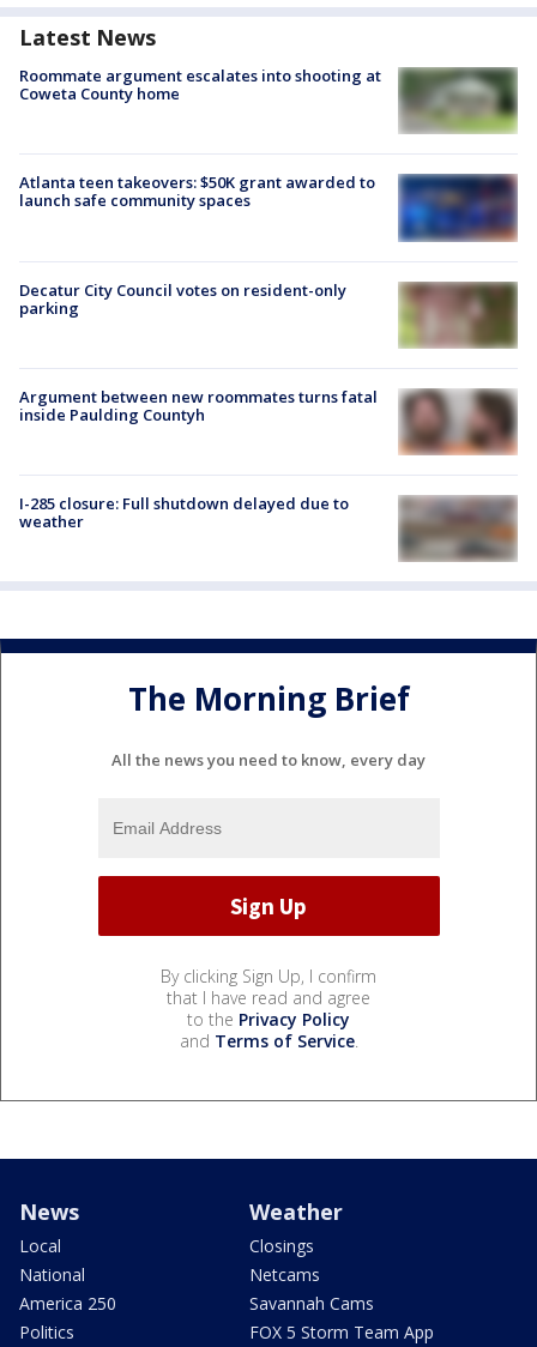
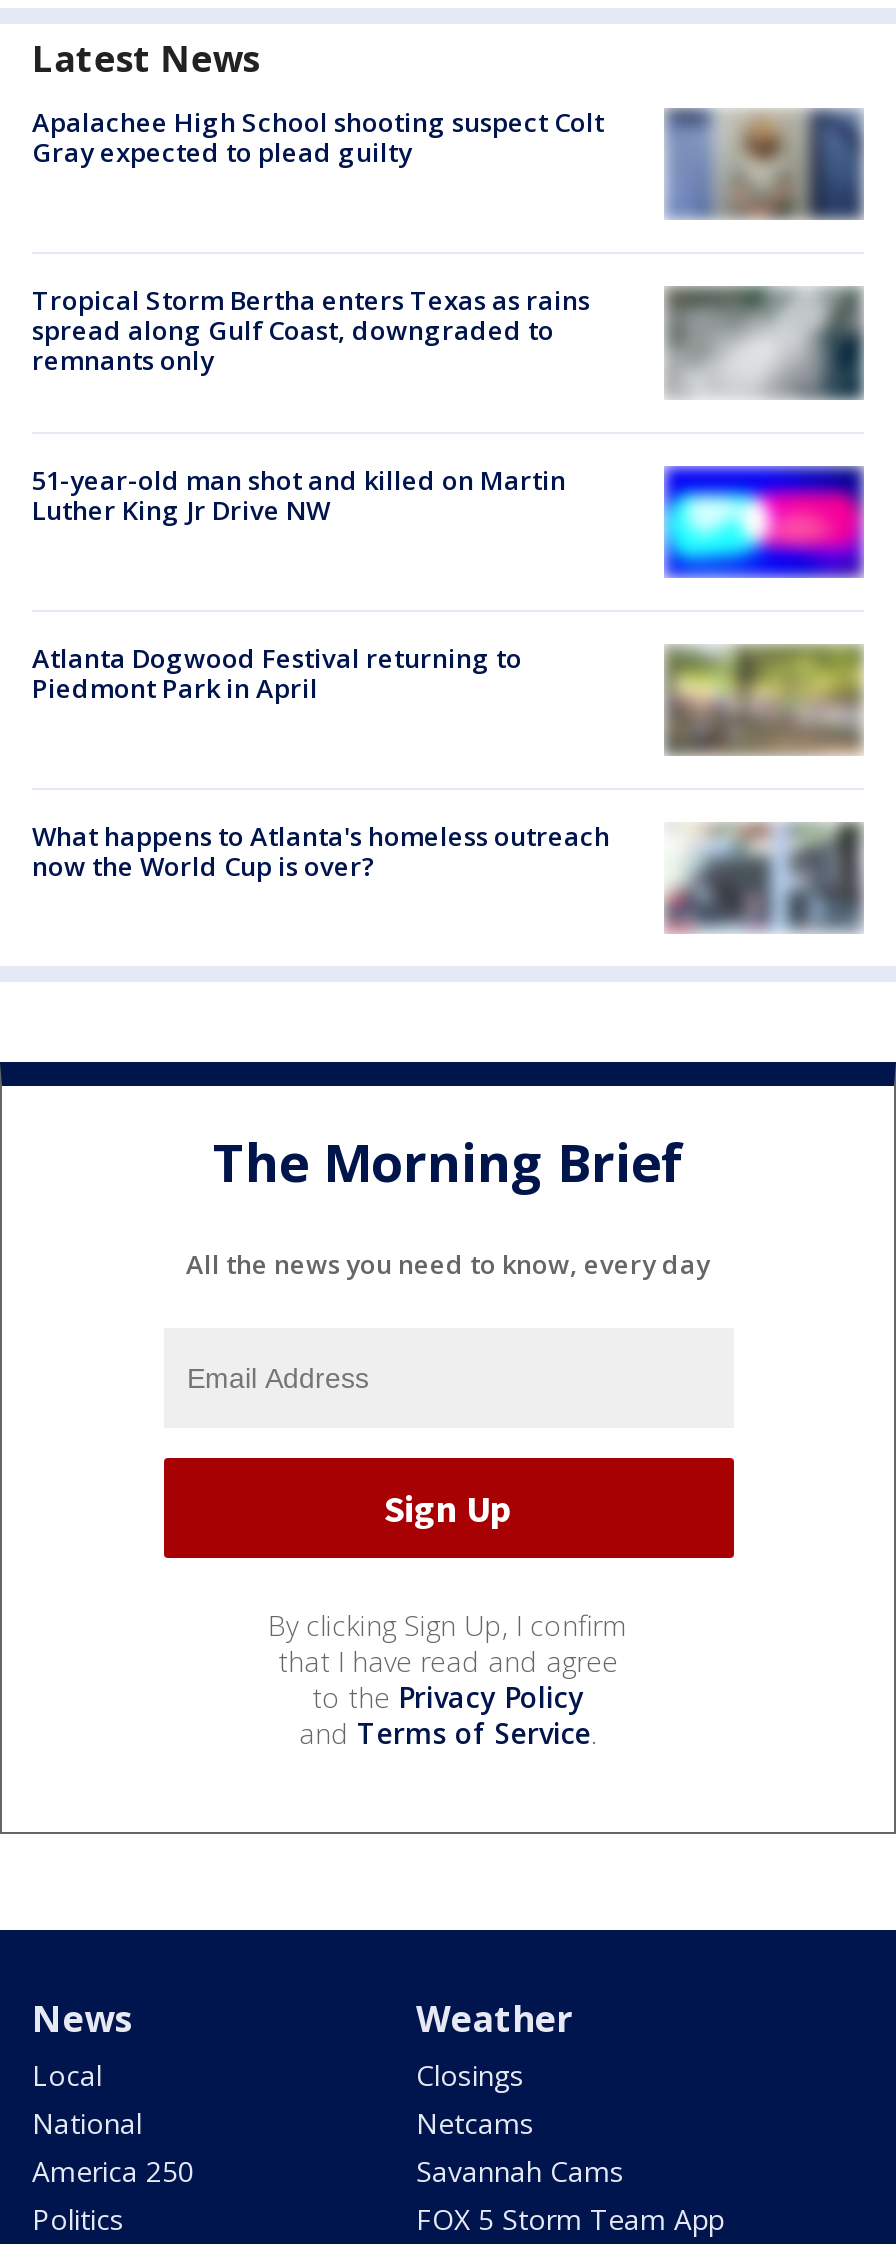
- [image]
- Roommate argument escalates into shooting at
- Coweta County home
+ [image]
+ Apalachee High School shooting suspect Colt
+ Gray expected to plead guilty

- [image]
- Atlanta teen takeovers: $50K grant awarded to
- launch safe community spaces
+ [image]
+ Tropical Storm Bertha enters Texas as rains
+ spread along Gulf Coast, downgraded to
+ remnants only

- Decatur City Council votes on resident-only
- parking
+ 51-year-old man shot and killed on Martin
+ Luther King Jr Drive NW

- [image]
+ [image]

- Argument between new roommates turns fatal
- inside Paulding Countyh
+ Atlanta Dogwood Festival returning to
+ Piedmont Park in April

- [image]
+ [image]

- I-285 closure: Full shutdown delayed due to
- weather
+ What happens to Atlanta's homeless outreach
+ now the World Cup is over?

- [image]
+ [image]
